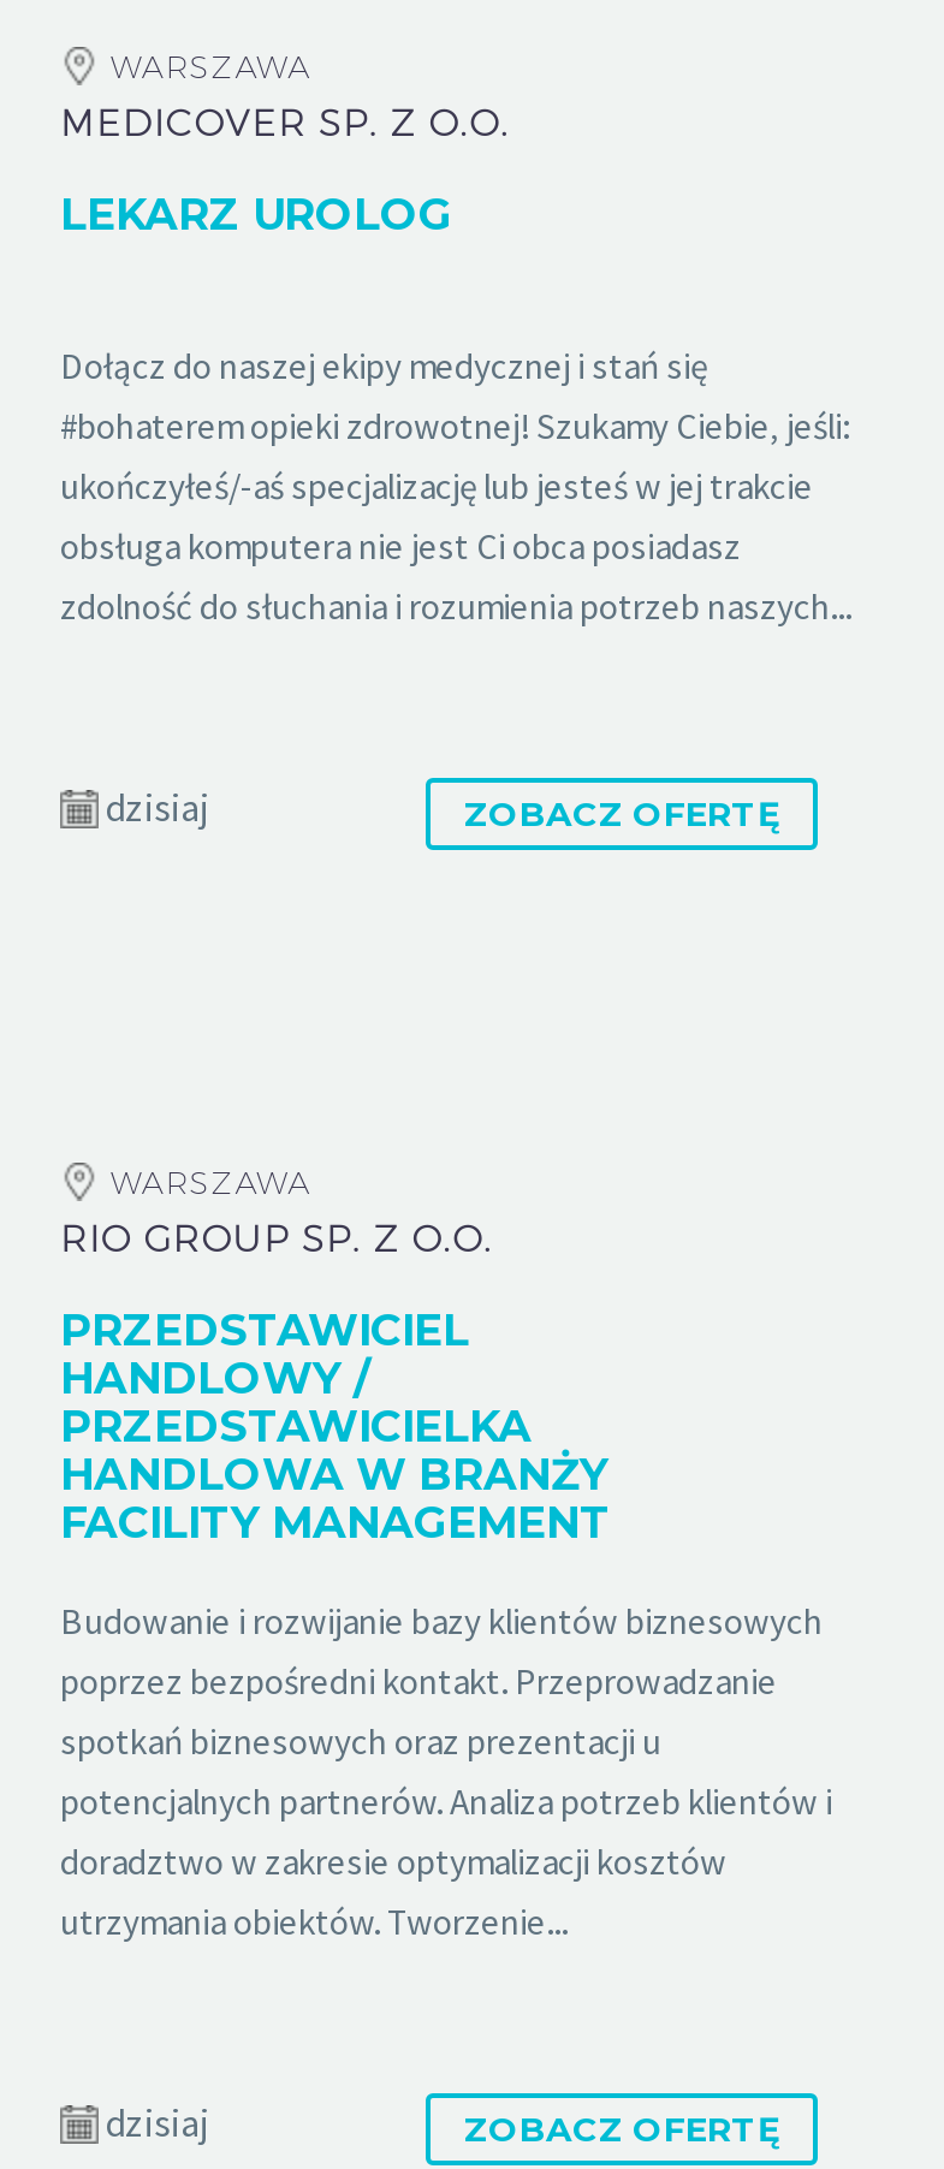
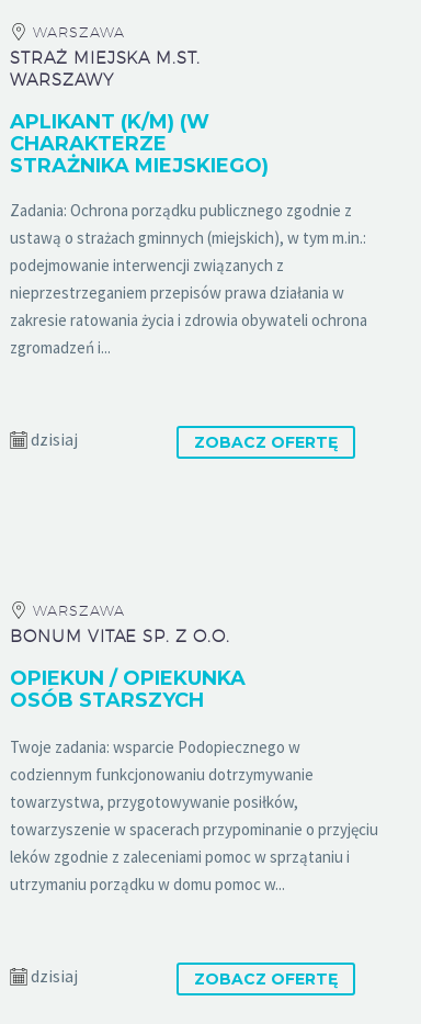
- MEDICOVER SP. Z O.O.
+ STRAŻ MIEJSKA M.ST.
+ WARSZAWY

- LEKARZ UROLOG
+ APLIKANT (K/M) (W
+ CHARAKTERZE
+ STRAŻNIKA MIEJSKIEGO)

- Dołącz do naszej ekipy medycznej i stań się
- #bohaterem opieki zdrowotnej! Szukamy Ciebie, jeśli:
- ukończyłeś/-aś specjalizację lub jesteś w jej trakcie
- obsługa komputera nie jest Ci obca posiadasz
- zdolność do słuchania i rozumienia potrzeb naszych...
+ Zadania: Ochrona porządku publicznego zgodnie z
+ ustawą o strażach gminnych (miejskich), w tym m.in.:
+ podejmowanie interwencji związanych z
+ nieprzestrzeganiem przepisów prawa działania w
+ zakresie ratowania życia i zdrowia obywateli ochrona
+ zgromadzeń i...

moved down: ZOBACZ OFERTĘ | dzisiaj | WARSZAWA

- RIO GROUP SP. Z O.O.
+ BONUM VITAE SP. Z O.O.

- PRZEDSTAWICIEL
- HANDLOWY /
- PRZEDSTAWICIELKA
- HANDLOWA W BRANŻY
- FACILITY MANAGEMENT
+ OPIEKUN / OPIEKUNKA
+ OSÓB STARSZYCH

- Budowanie i rozwijanie bazy klientów biznesowych
- poprzez bezpośredni kontakt. Przeprowadzanie
- spotkań biznesowych oraz prezentacji u
- potencjalnych partnerów. Analiza potrzeb klientów i
- doradztwo w zakresie optymalizacji kosztów
- utrzymania obiektów. Tworzenie...
+ Twoje zadania: wsparcie Podopiecznego w
+ codziennym funkcjonowaniu dotrzymywanie
+ towarzystwa, przygotowywanie posiłków,
+ towarzyszenie w spacerach przypominanie o przyjęciu
+ leków zgodnie z zaleceniami pomoc w sprzątaniu i
+ utrzymaniu porządku w domu pomoc w...
